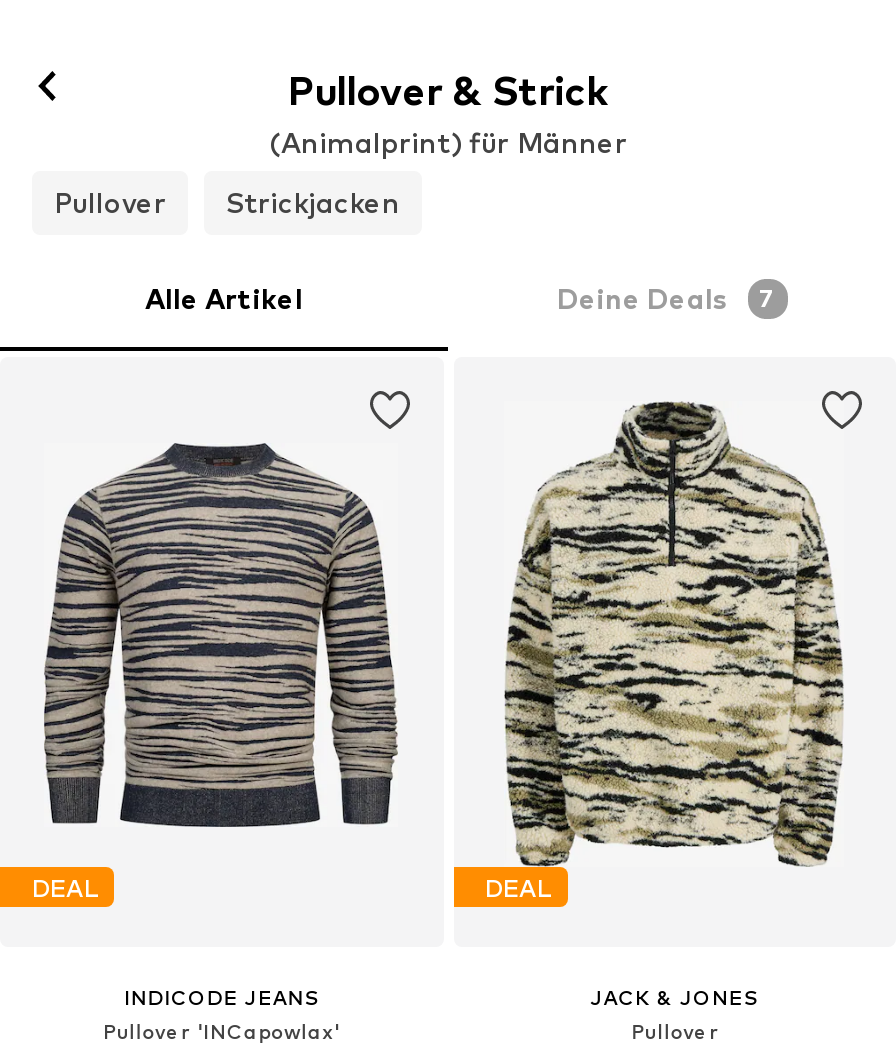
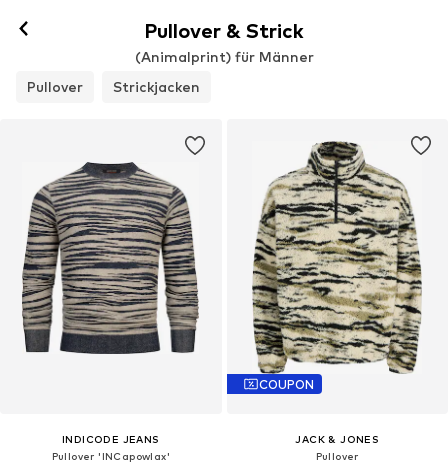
- Alle Artikel
- Deine Deals
- 7

- DEAL

- DEAL
+ COUPON
